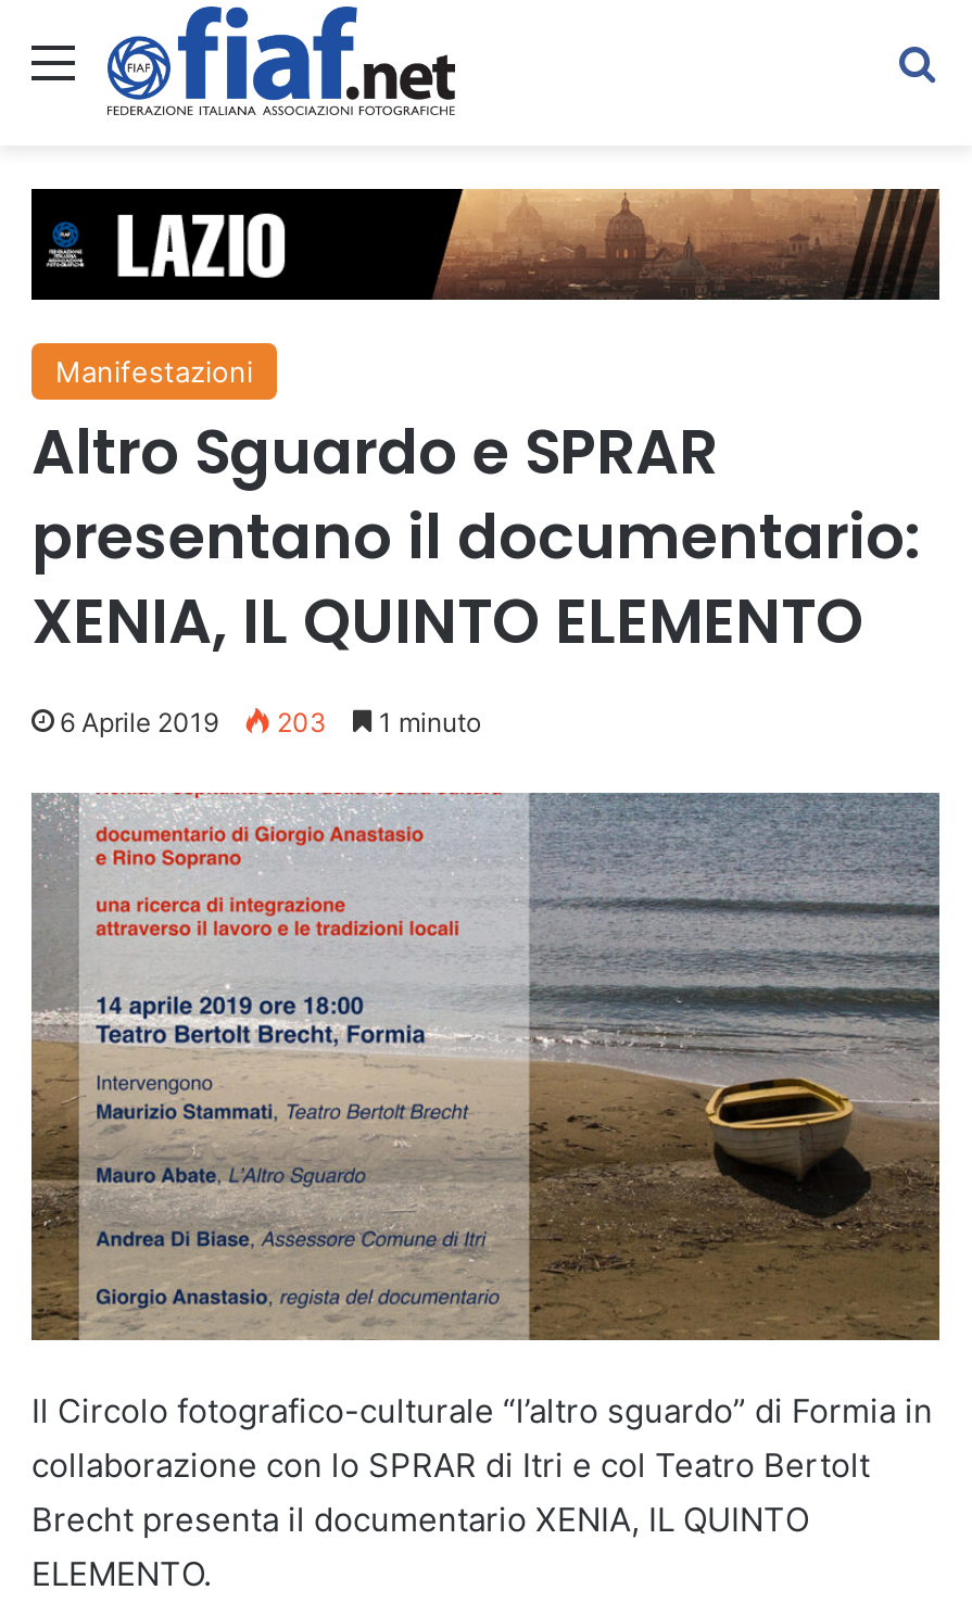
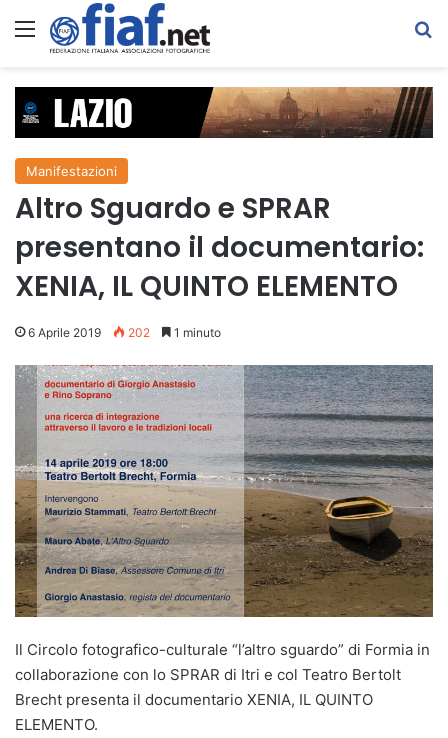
- 6 Aprile 2019 203 1 minuto
+ 6 Aprile 2019 202 1 minuto
